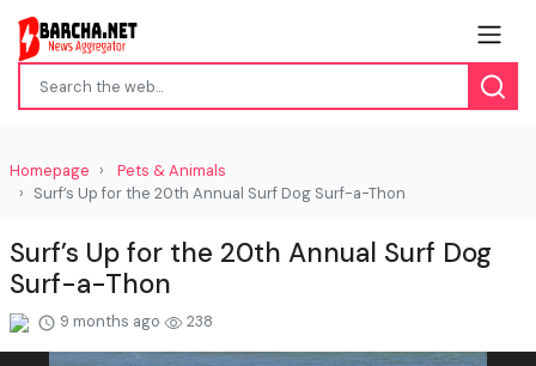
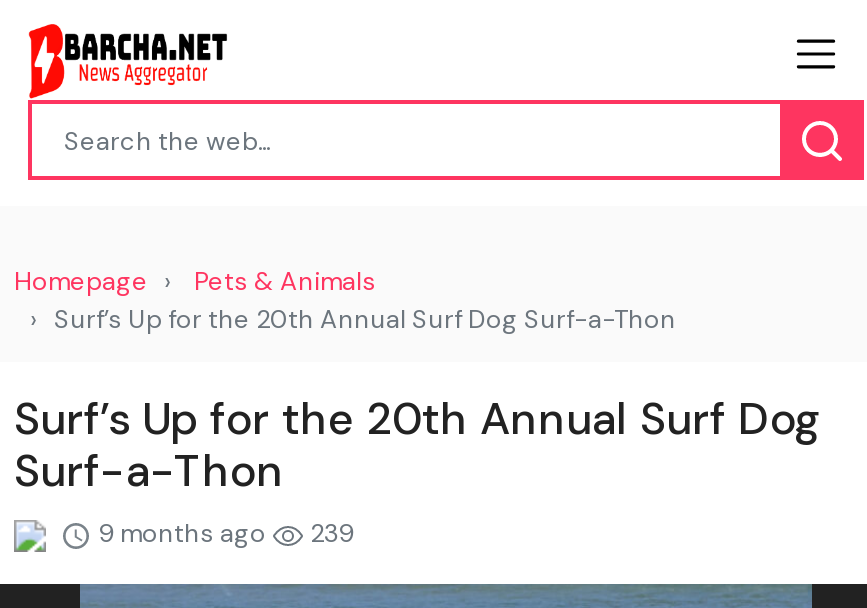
- 9 months ago 238
+ 9 months ago 239
